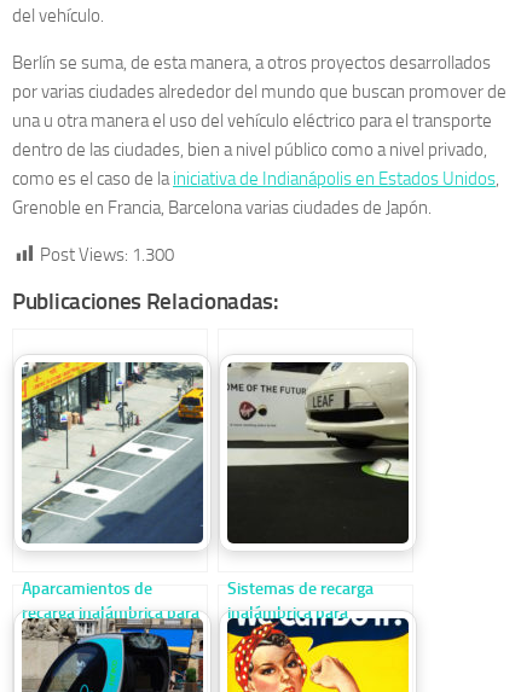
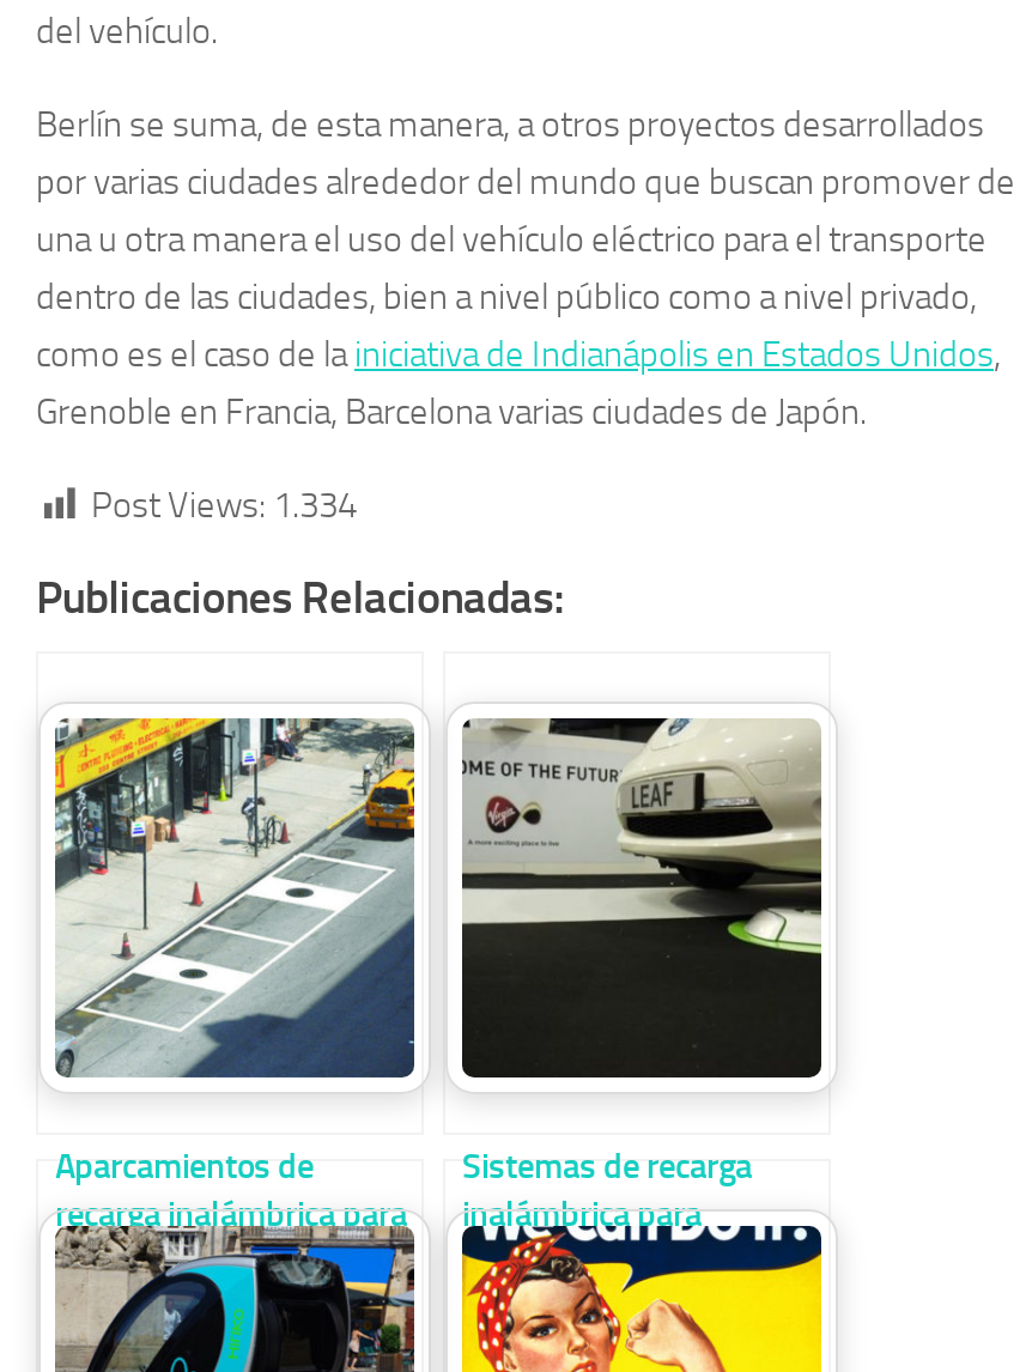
- Post Views: 1.300
+ Post Views: 1.334
